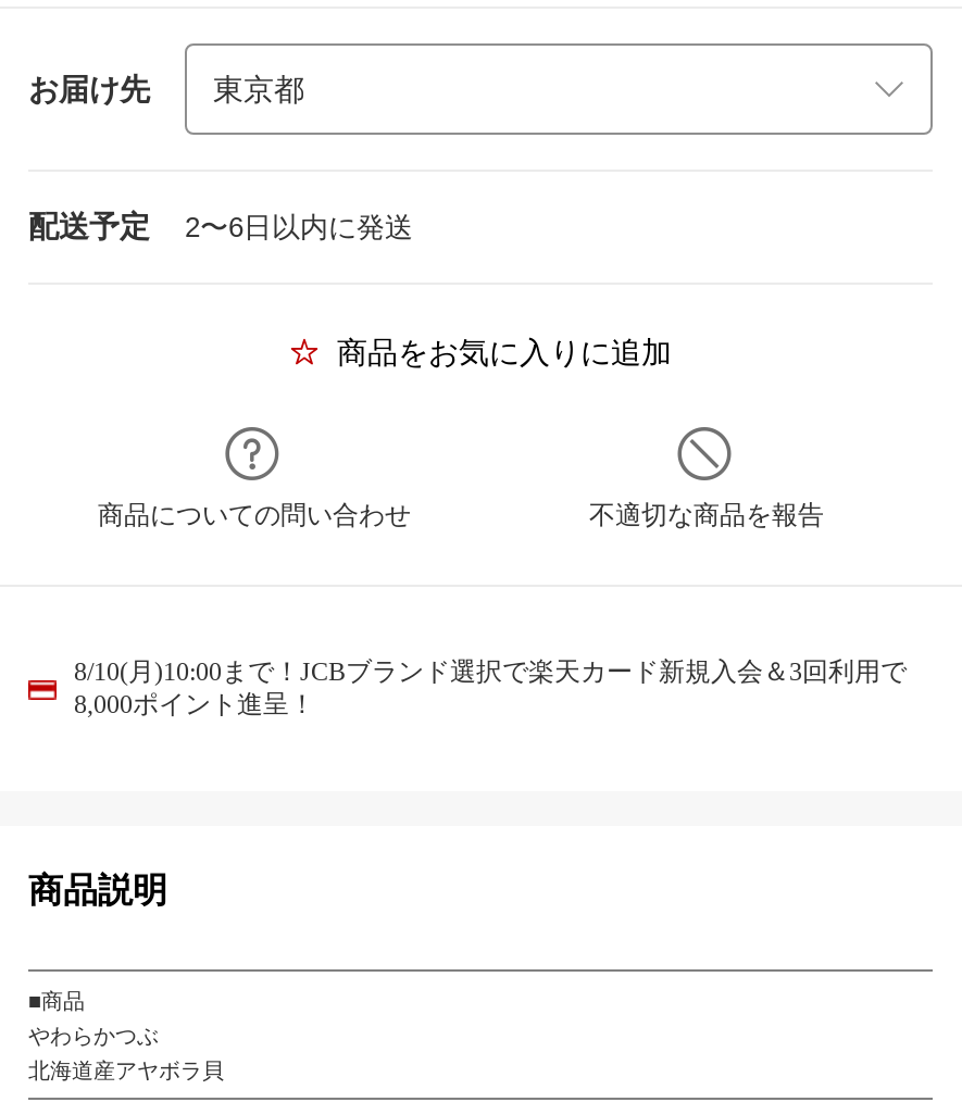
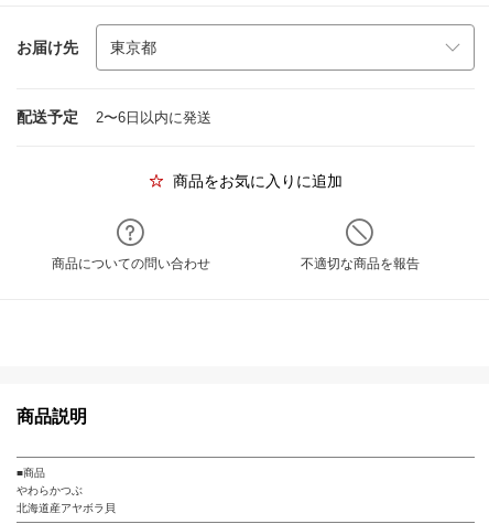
- 8/10(月)10:00まで！JCBブランド選択で楽天カード新規入会＆3回利用で
- 8,000ポイント進呈！
